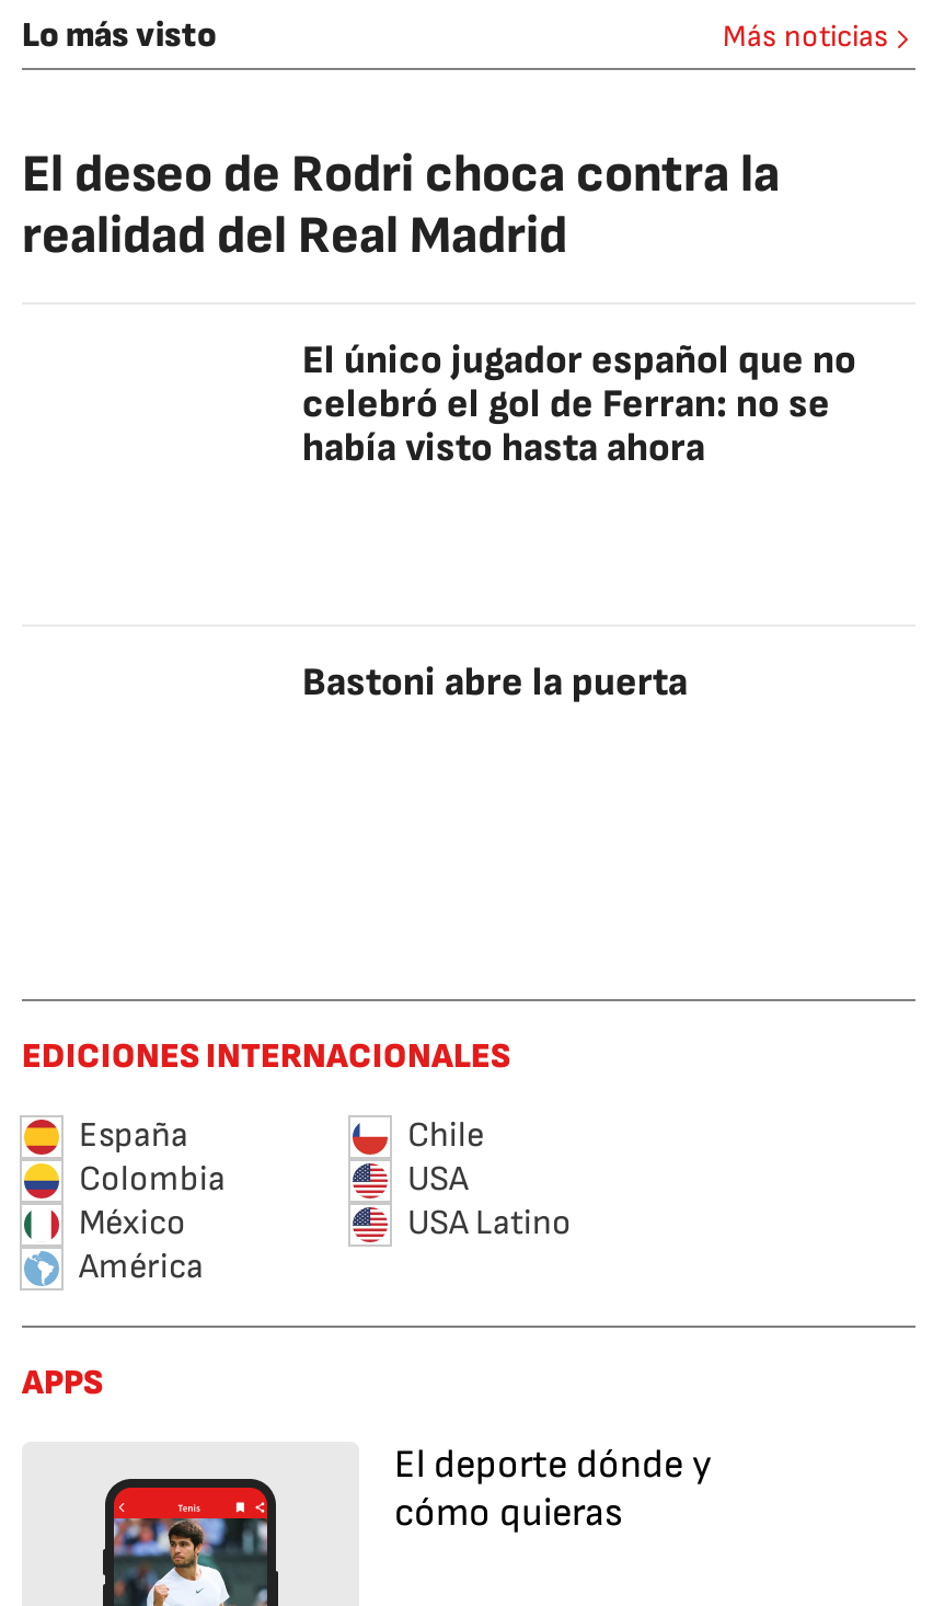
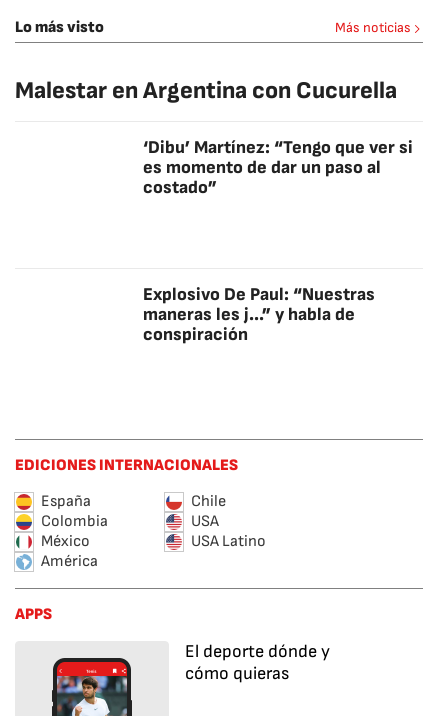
- El deseo de Rodri choca contra la
- realidad del Real Madrid
+ Malestar en Argentina con Cucurella

- El único jugador español que no
- celebró el gol de Ferran: no se
- había visto hasta ahora
+ ‘Dibu’ Martínez: “Tengo que ver si
+ es momento de dar un paso al
+ costado”

- Bastoni abre la puerta
+ Explosivo De Paul: “Nuestras
+ maneras les j...” y habla de
+ conspiración
